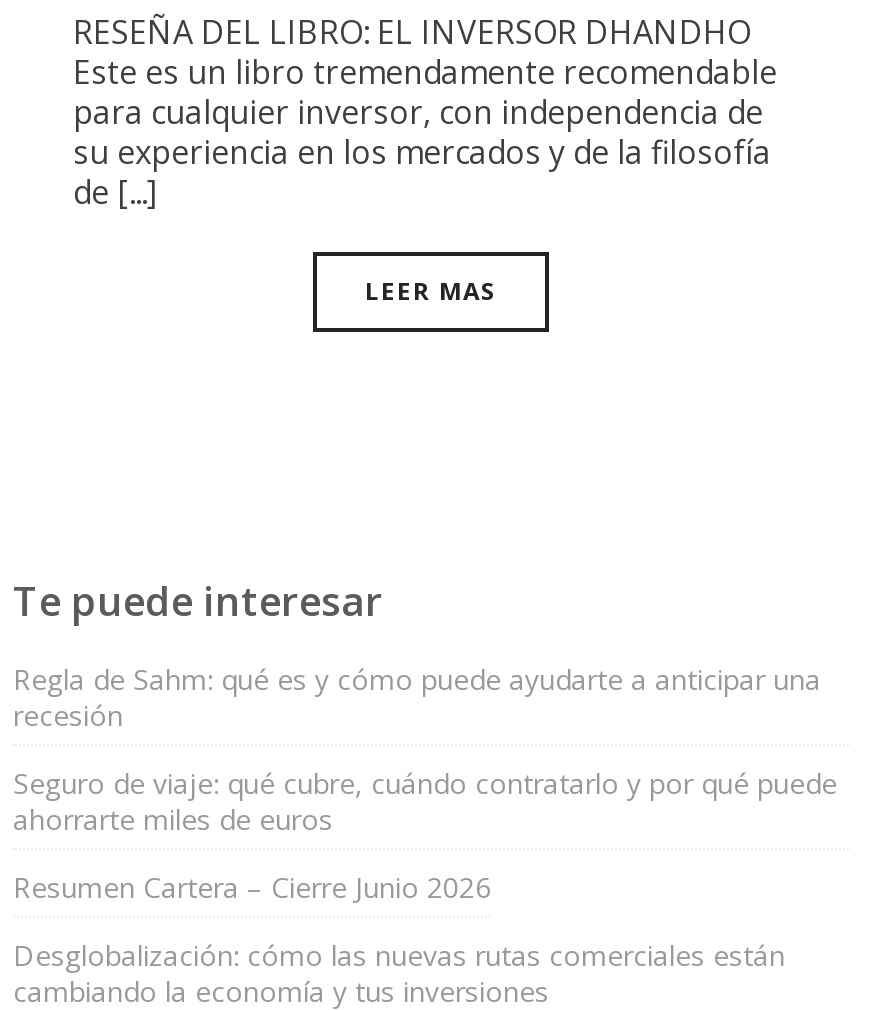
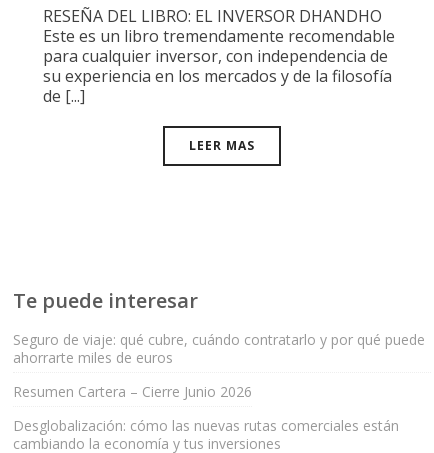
- Regla de Sahm: qué es y cómo puede ayudarte a anticipar una
- recesión
